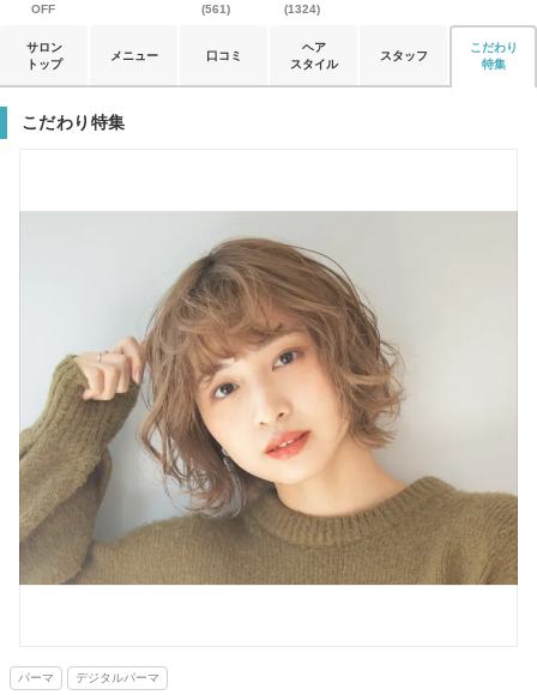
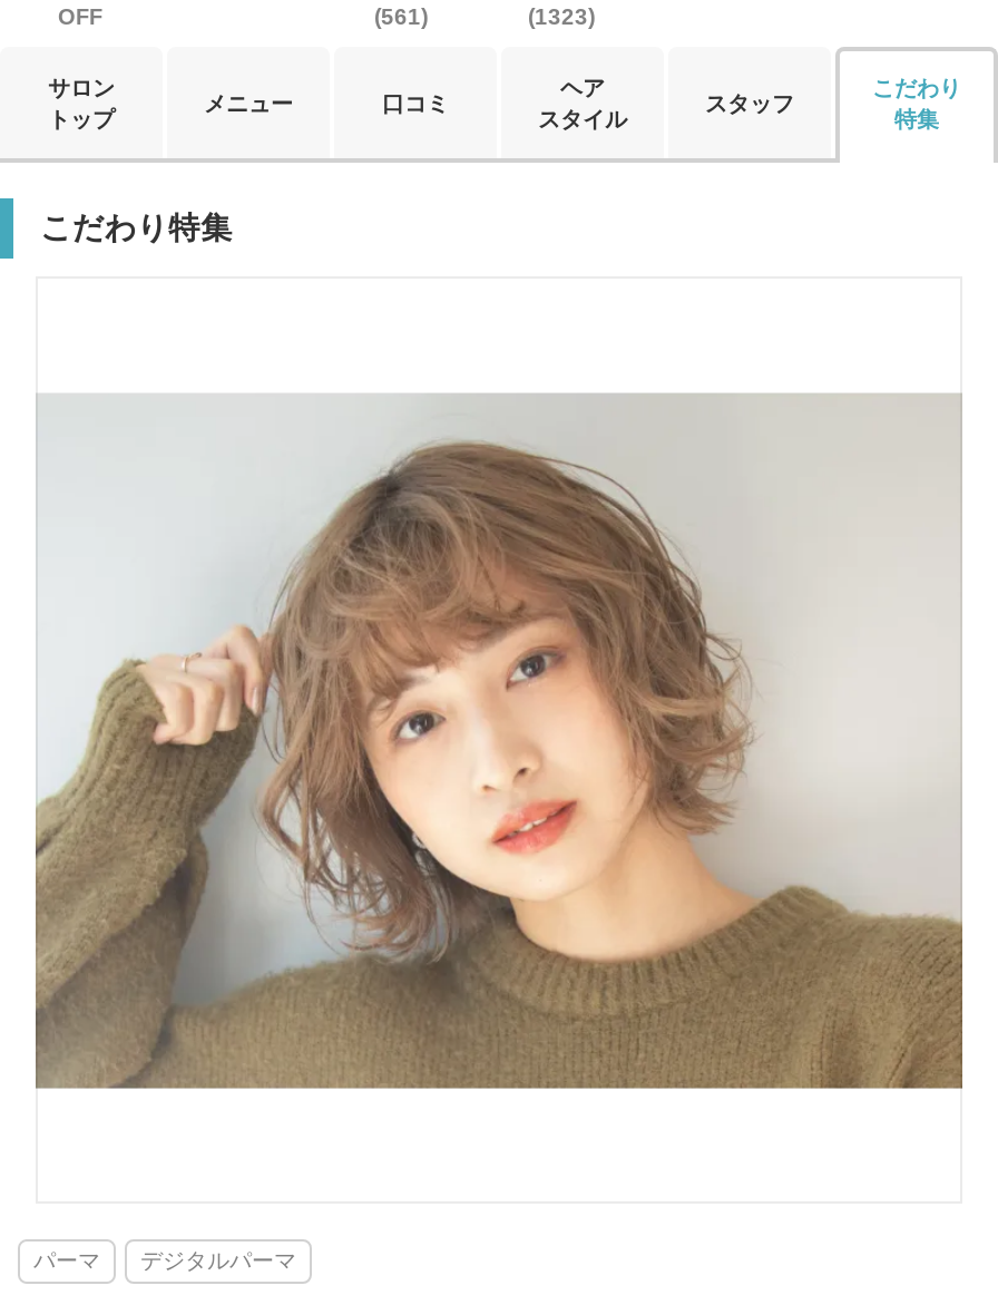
- (1324)
+ (1323)
